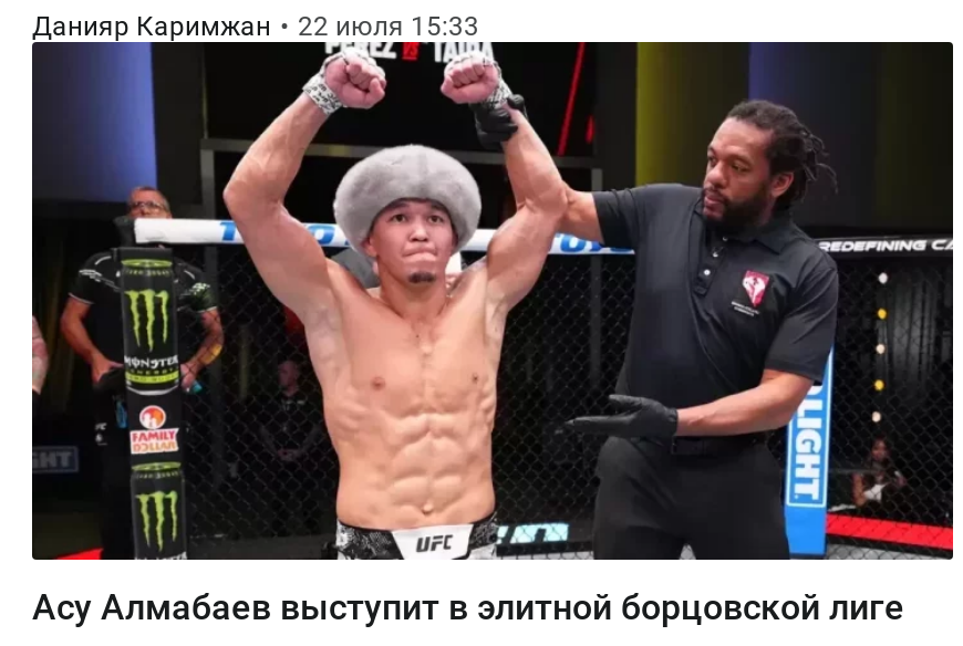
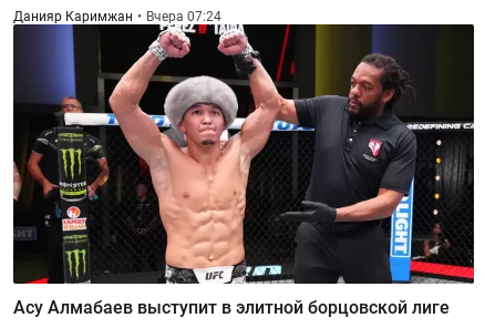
- Данияр Каримжан 22 июля 15:33
+ Данияр Каримжан Вчера 07:24
